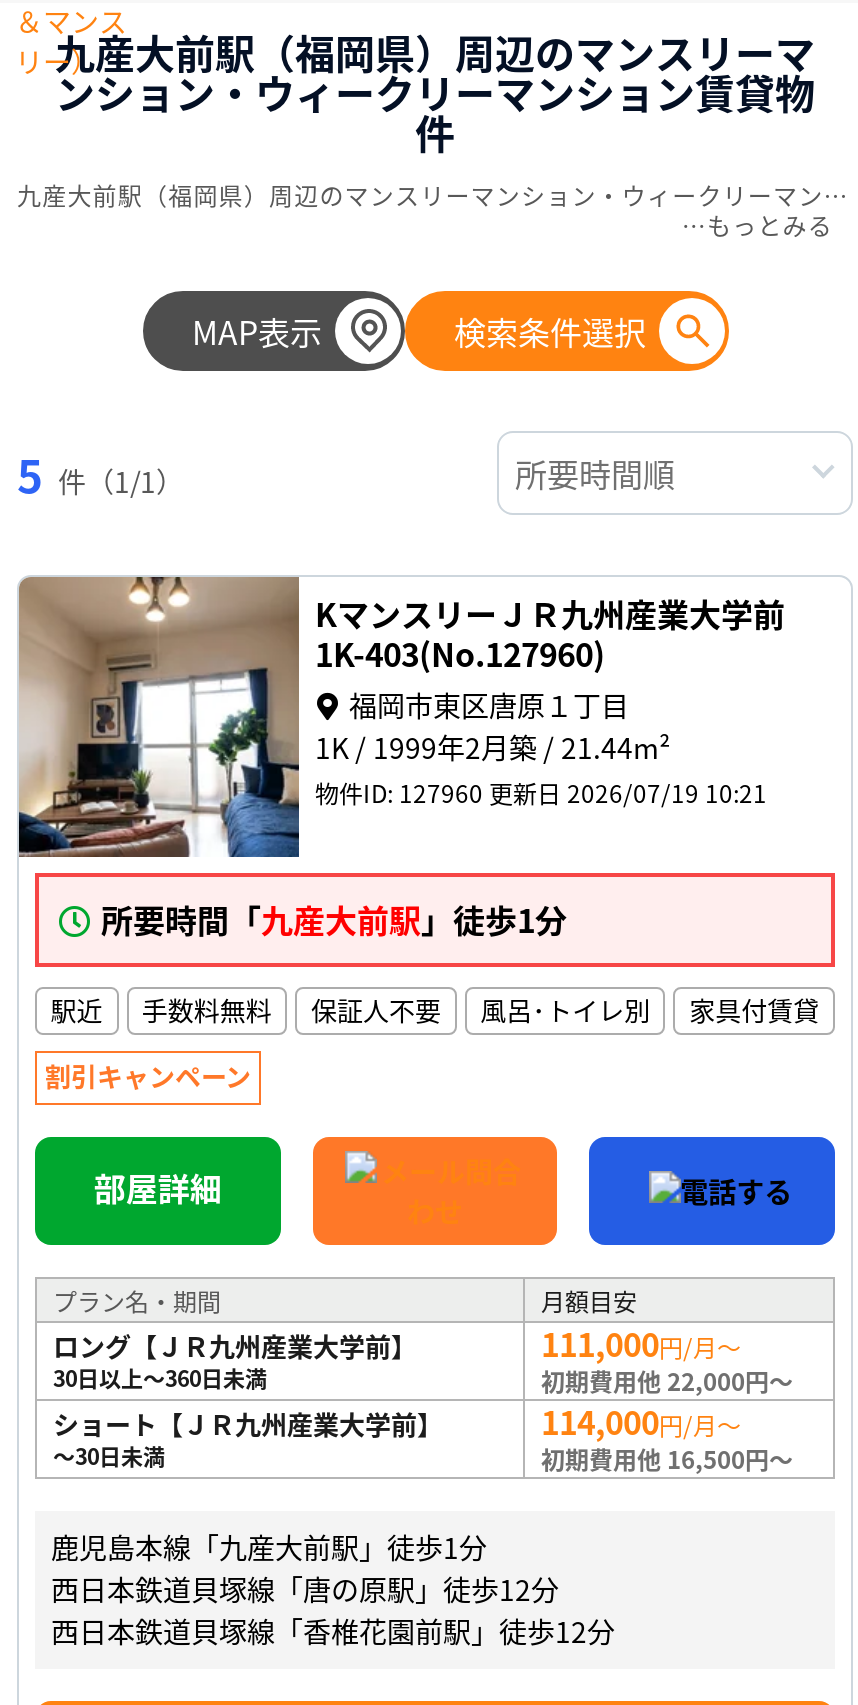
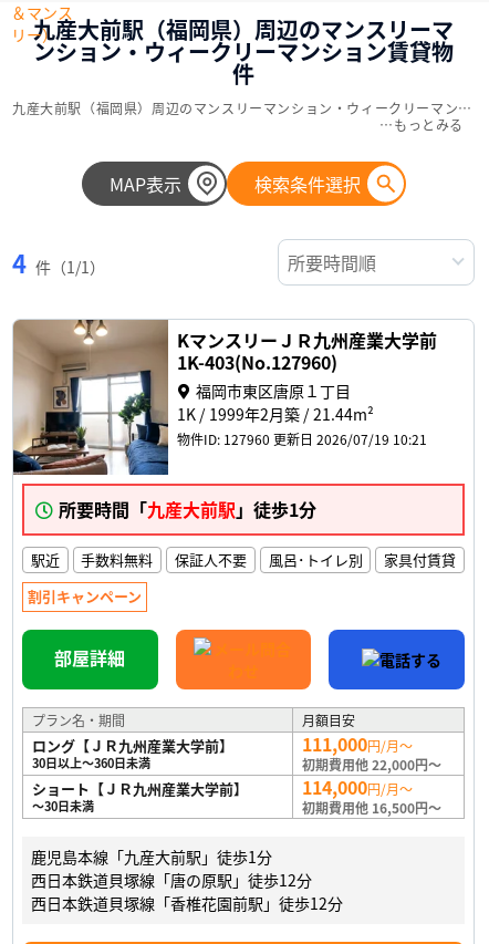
- 5 件（1/1）
+ 4 件（1/1）
